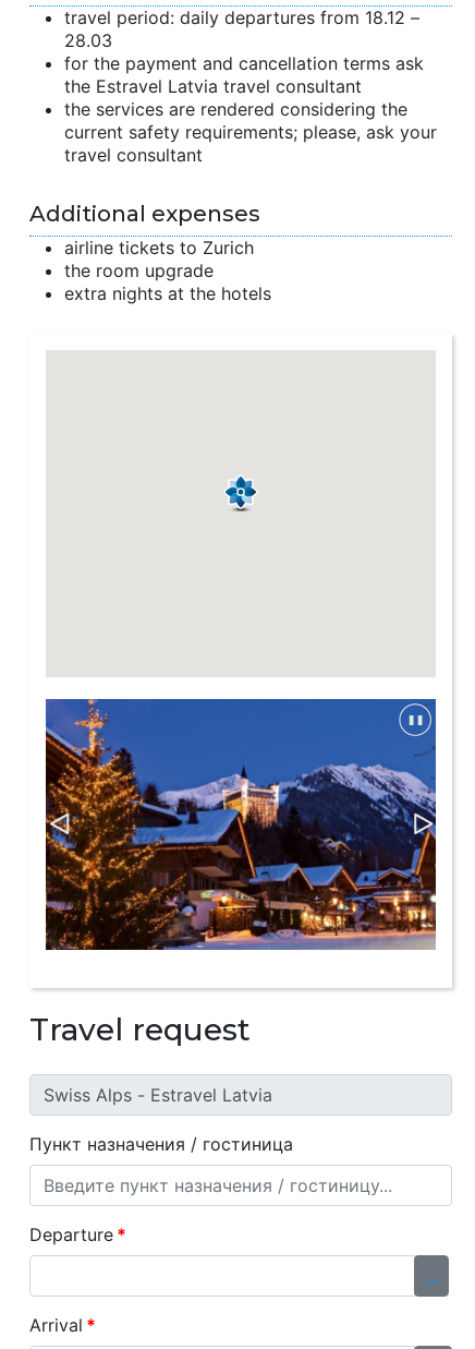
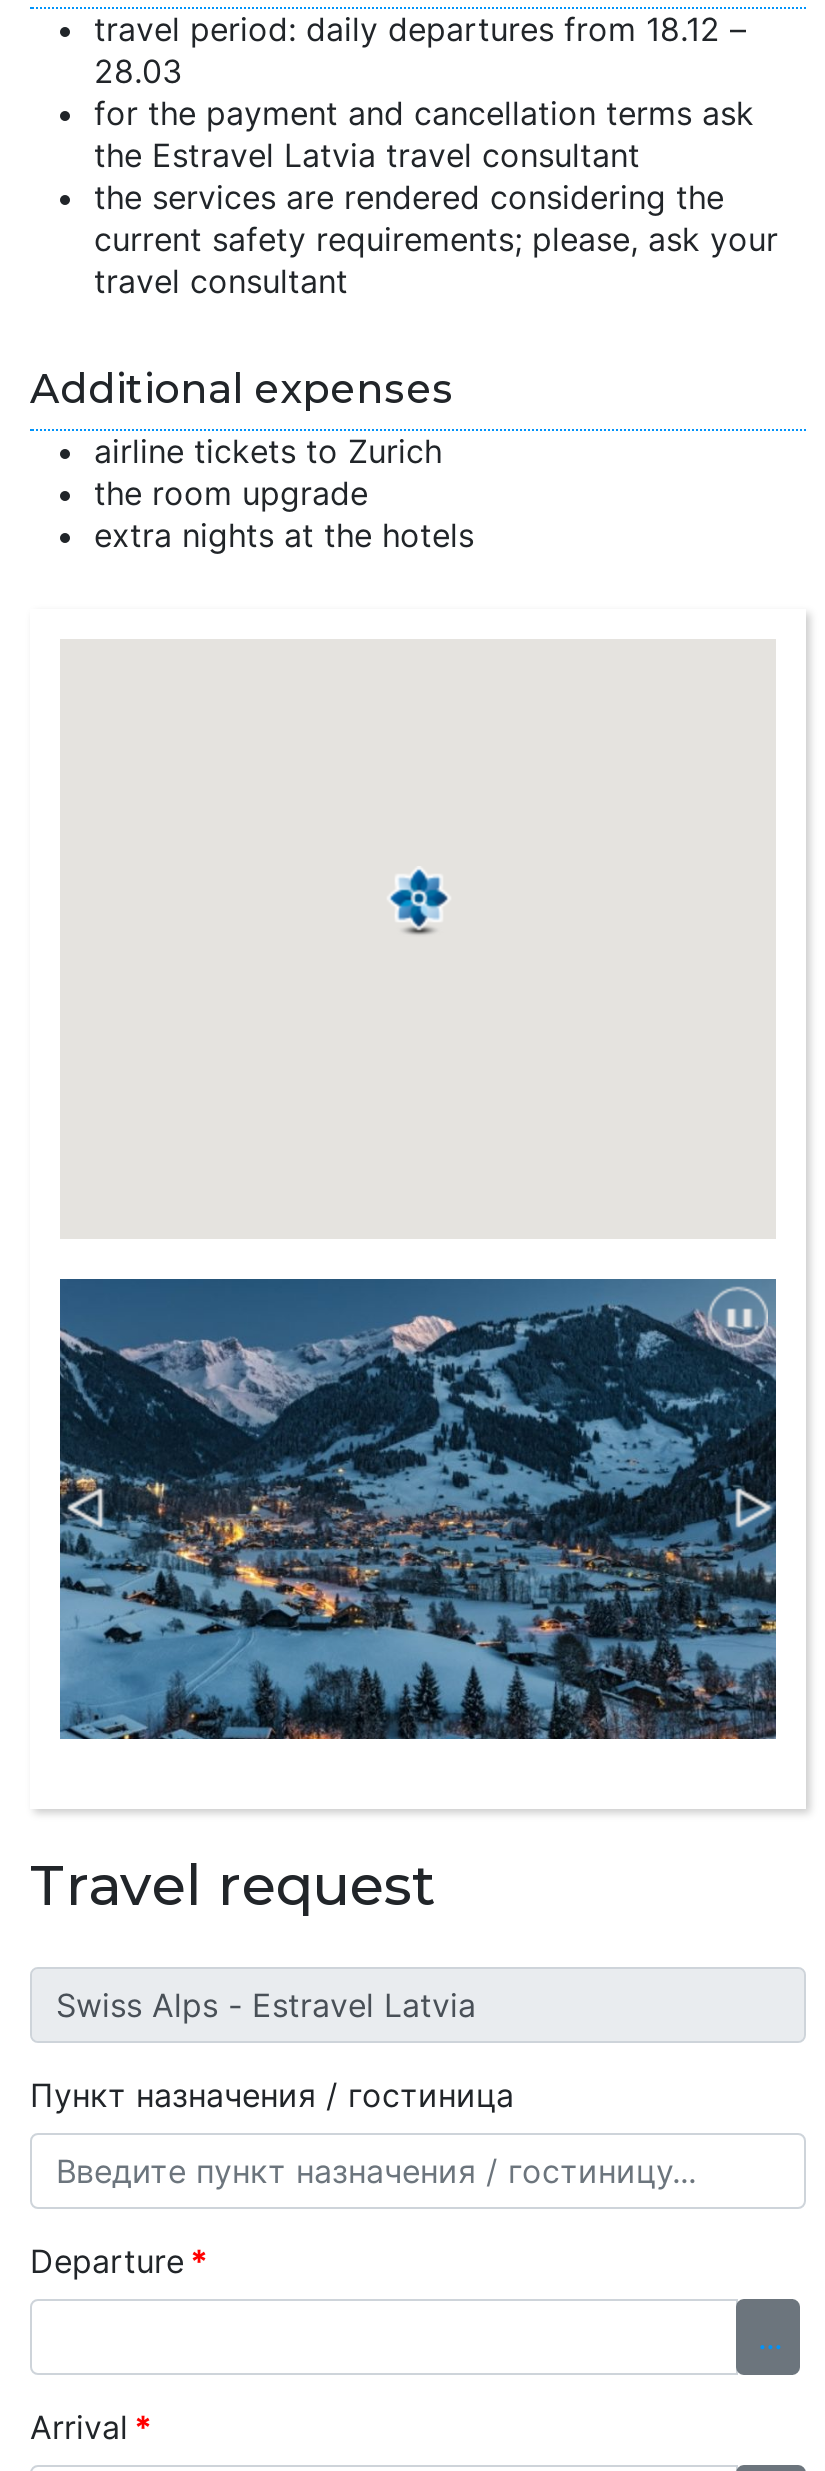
- [image]
+ [image]
